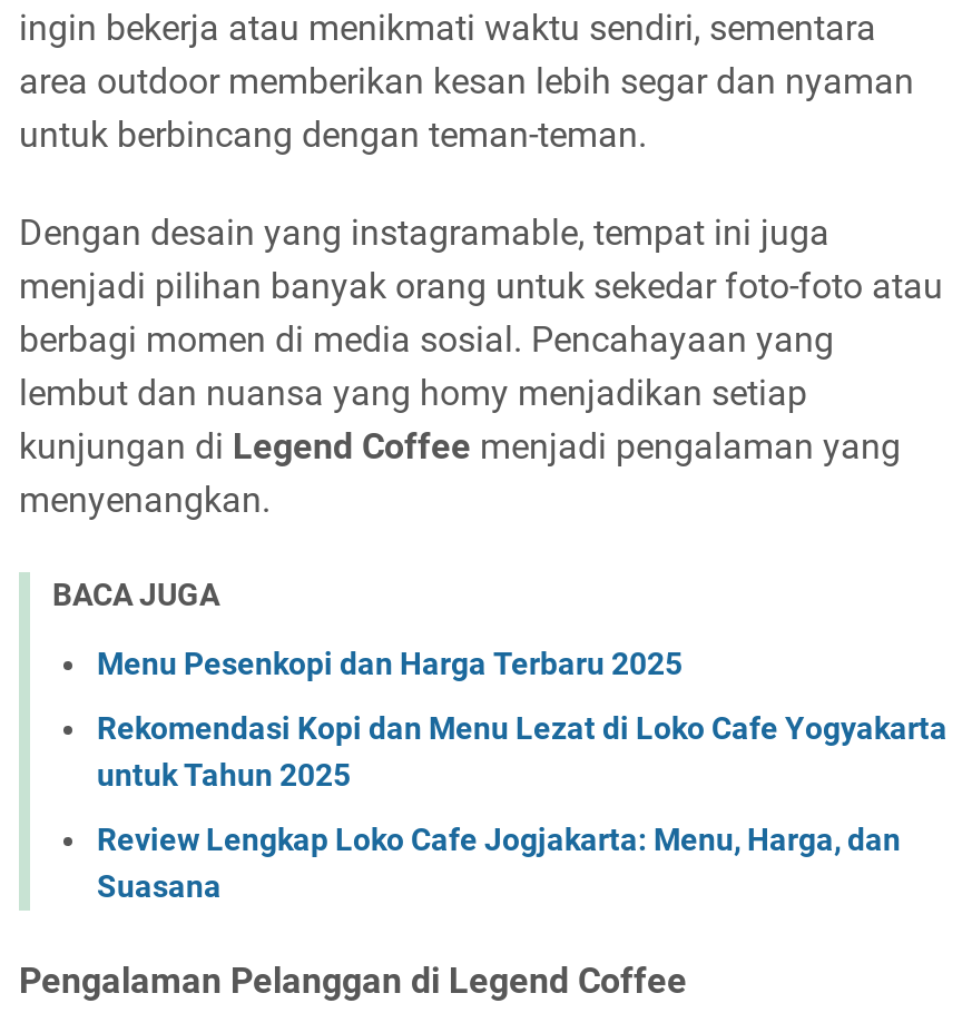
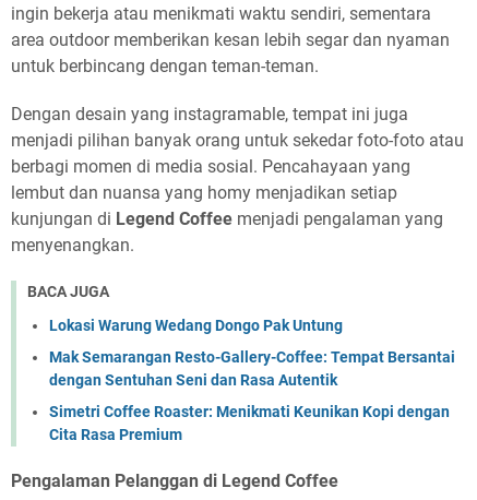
- Menu Pesenkopi dan Harga Terbaru 2025
+ Lokasi Warung Wedang Dongo Pak Untung

- Rekomendasi Kopi dan Menu Lezat di Loko Cafe Yogyakarta
- untuk Tahun 2025
+ Mak Semarangan Resto-Gallery-Coffee: Tempat Bersantai
+ dengan Sentuhan Seni dan Rasa Autentik

- Review Lengkap Loko Cafe Jogjakarta: Menu, Harga, dan
- Suasana
+ Simetri Coffee Roaster: Menikmati Keunikan Kopi dengan
+ Cita Rasa Premium
